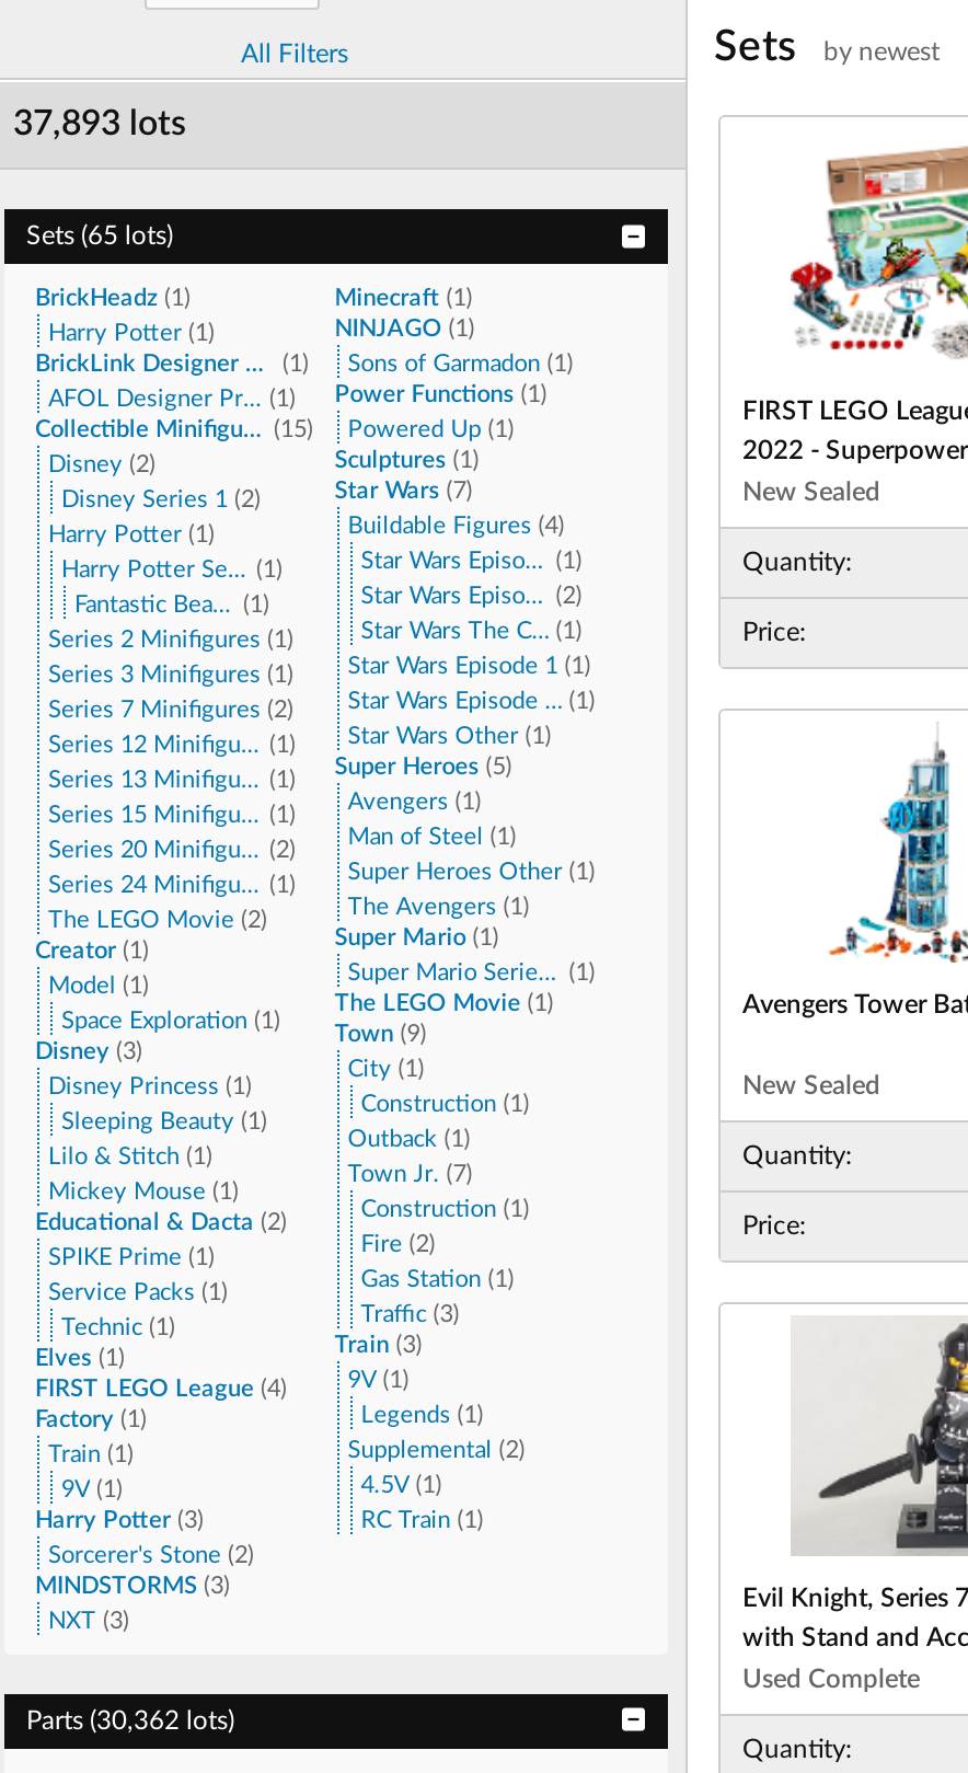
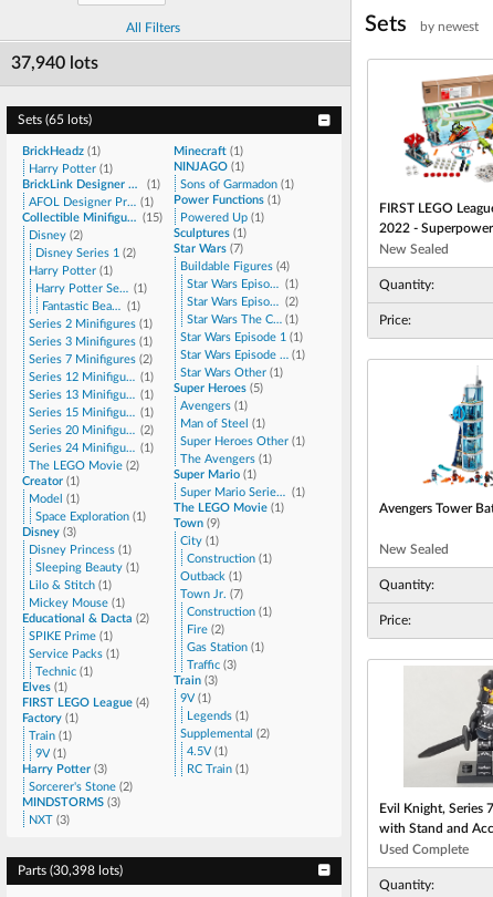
- 37,893 lots
+ 37,940 lots

- Parts (30,362 lots)
+ Parts (30,398 lots)
